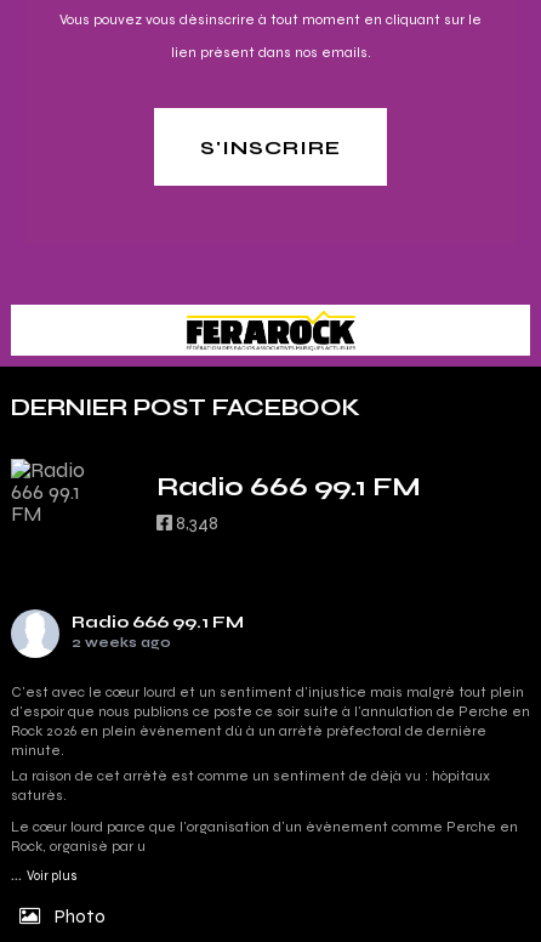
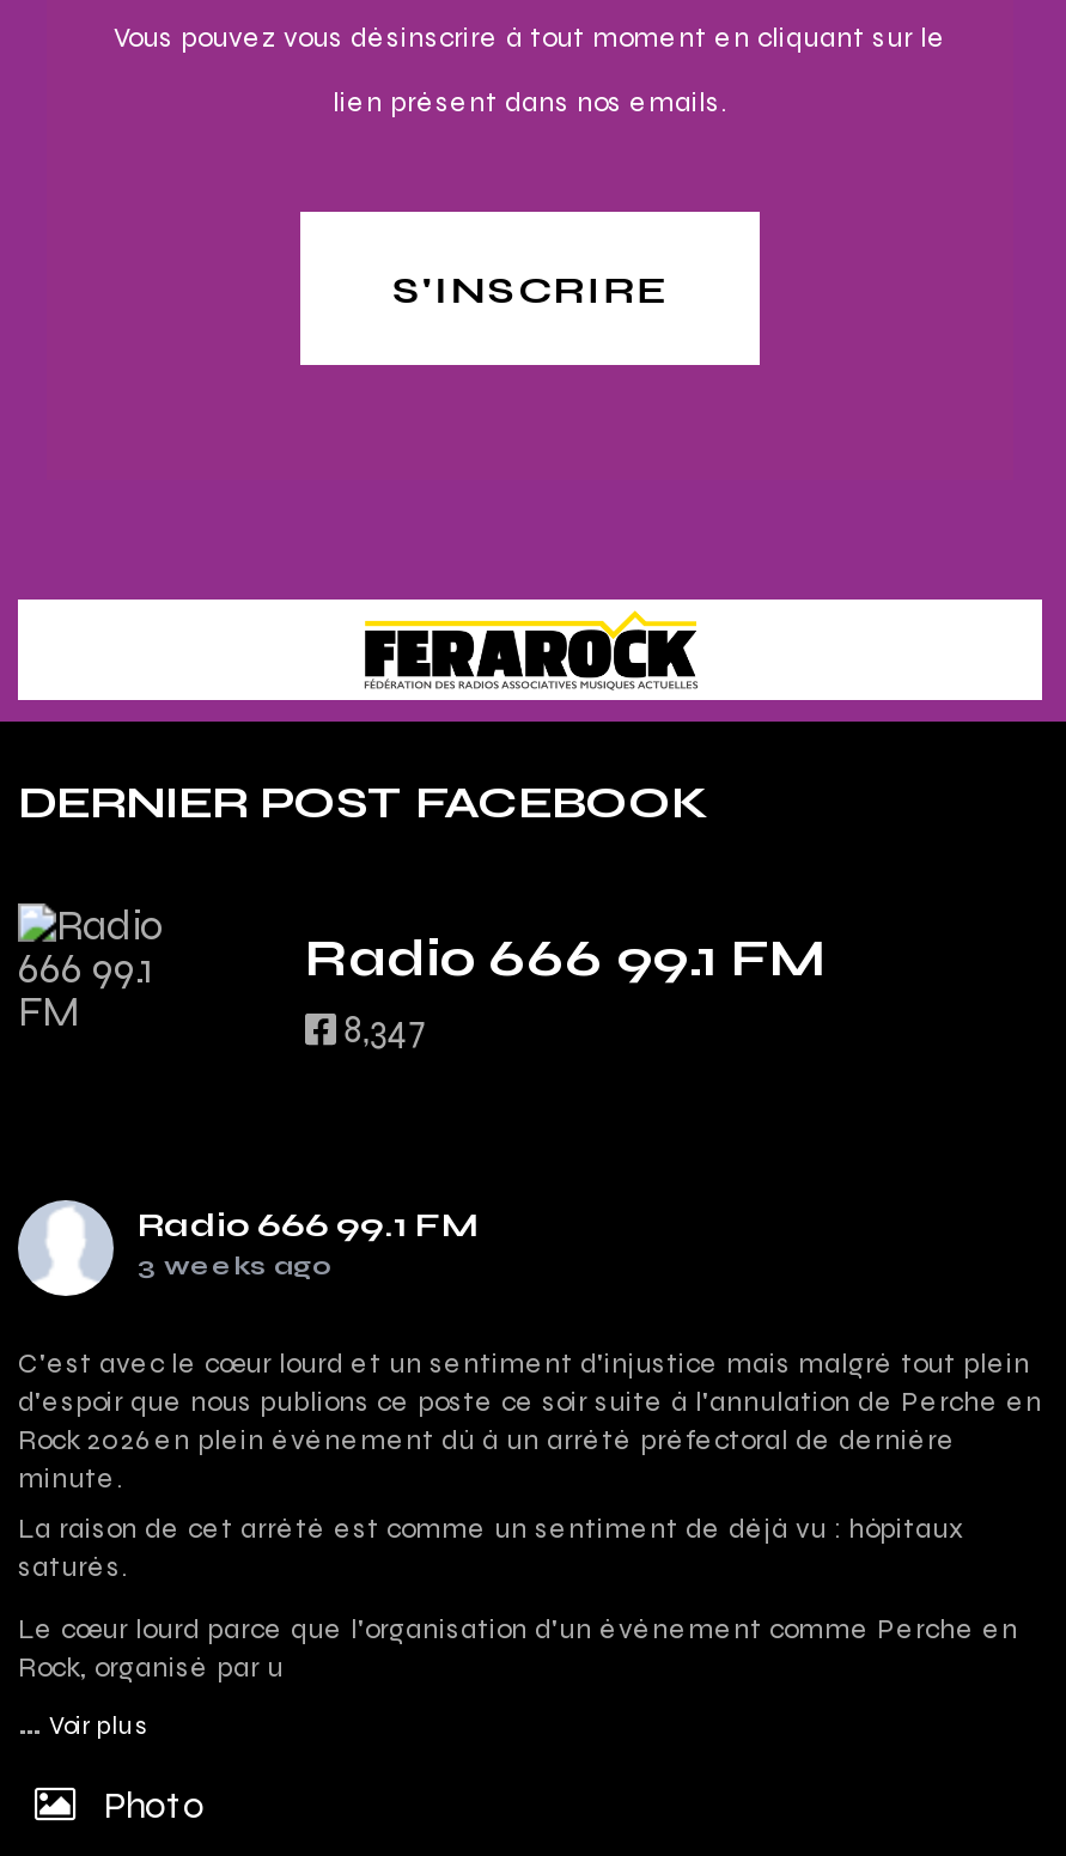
- 8,348
+ 8,347

- 2 weeks ago
+ 3 weeks ago
